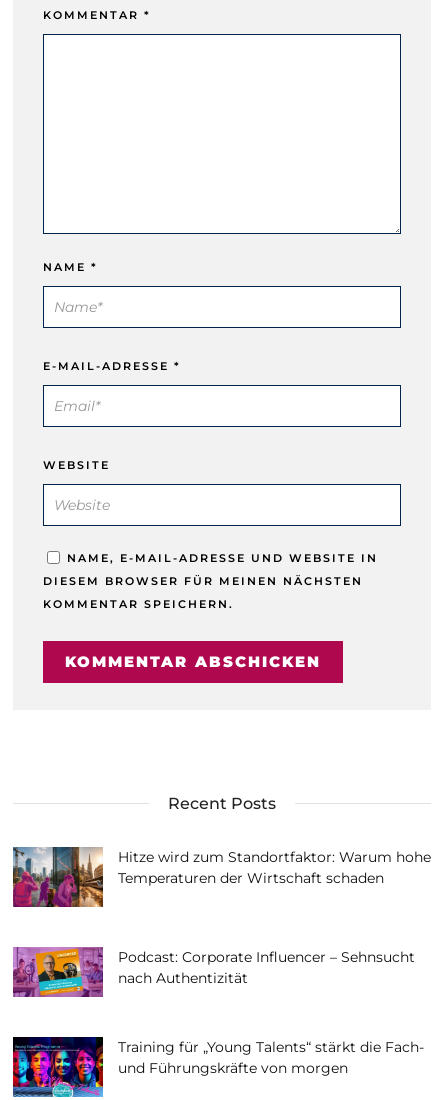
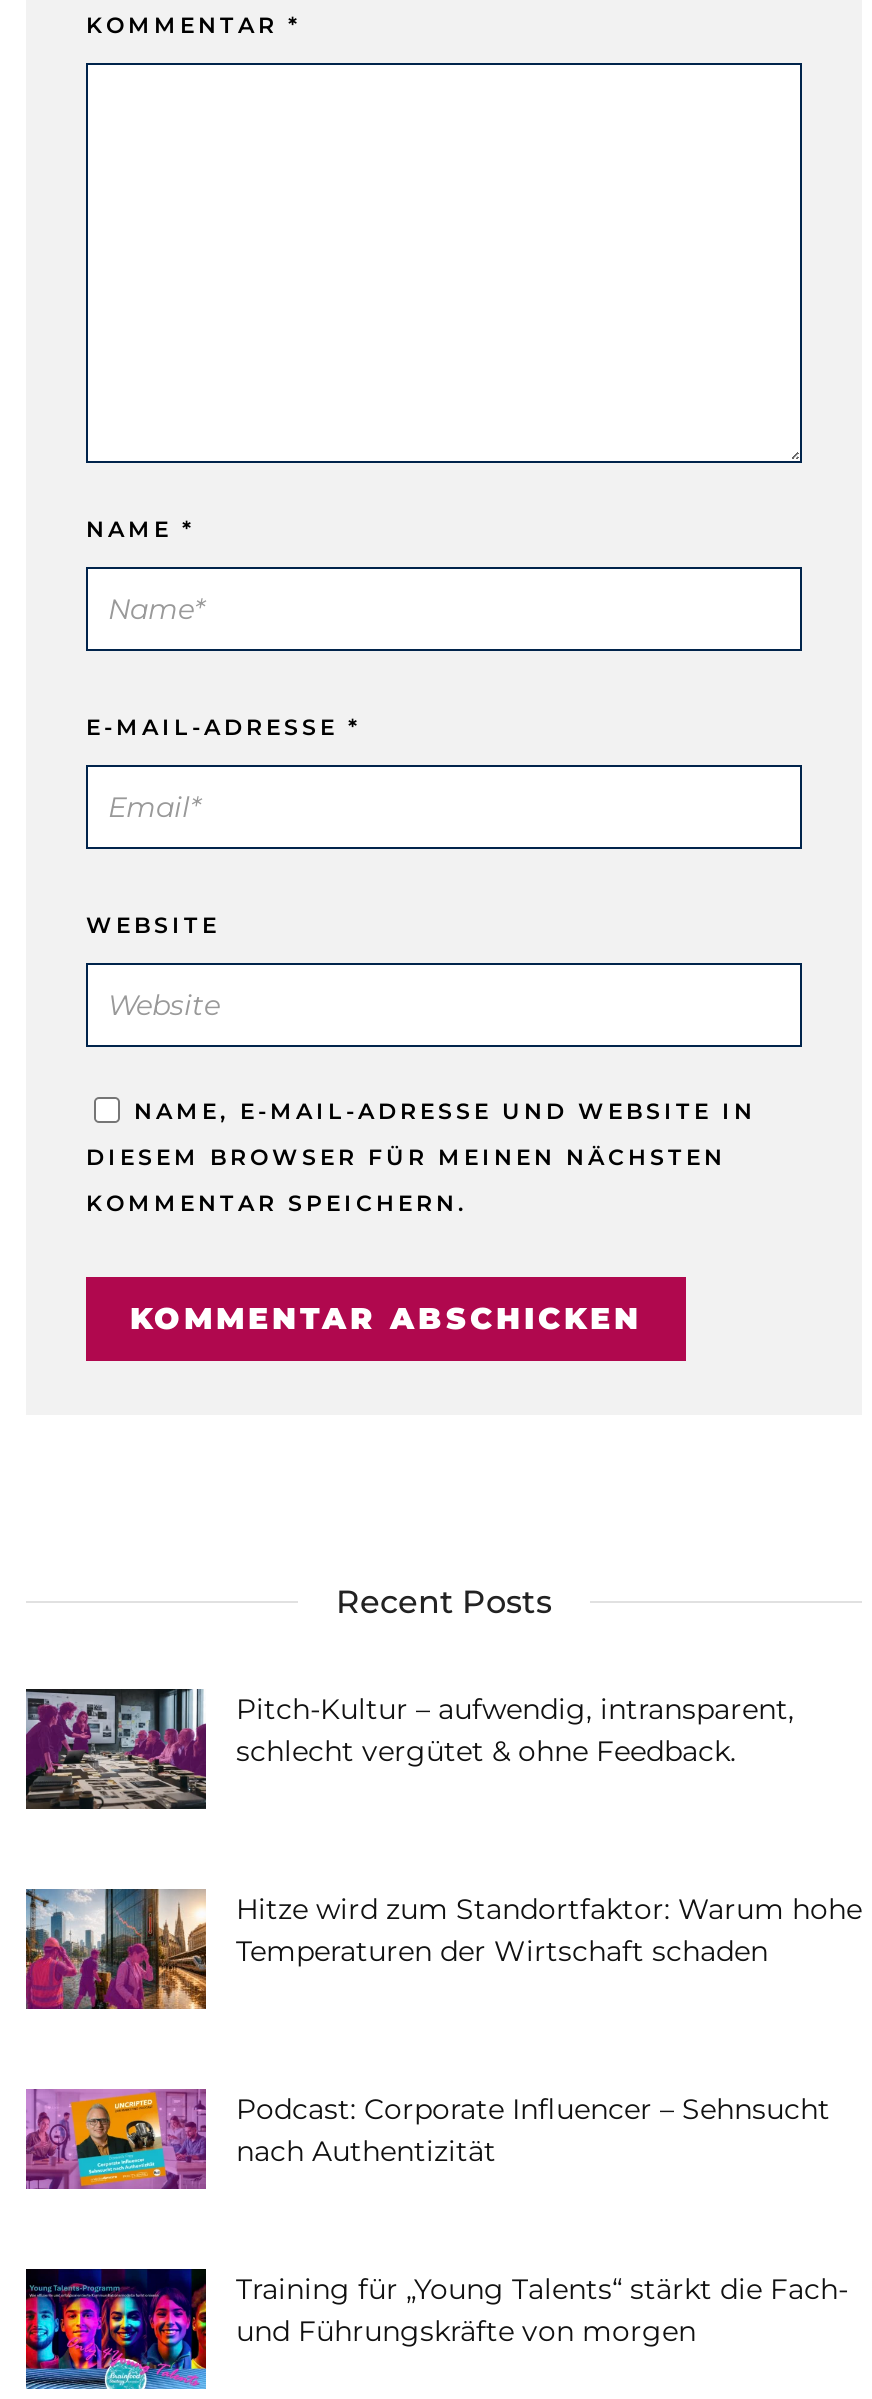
+ [image]
+ Pitch-Kultur – aufwendig, intransparent,
+ schlecht vergütet & ohne Feedback.
